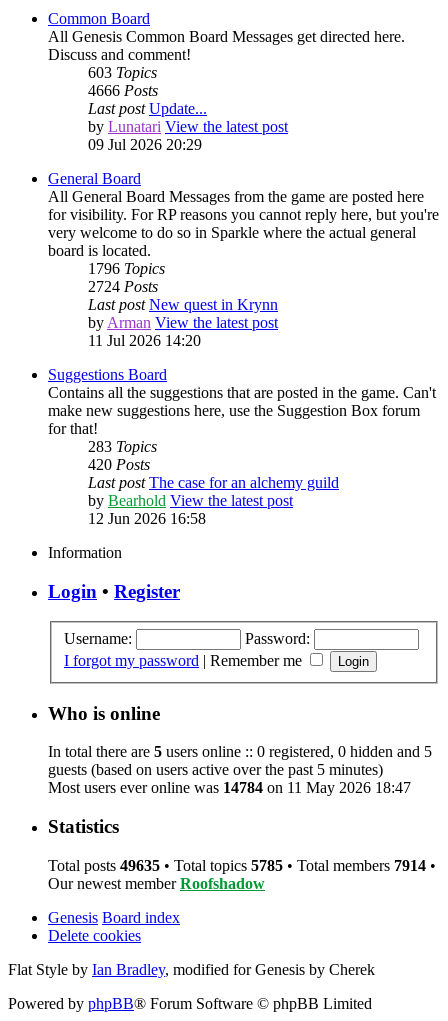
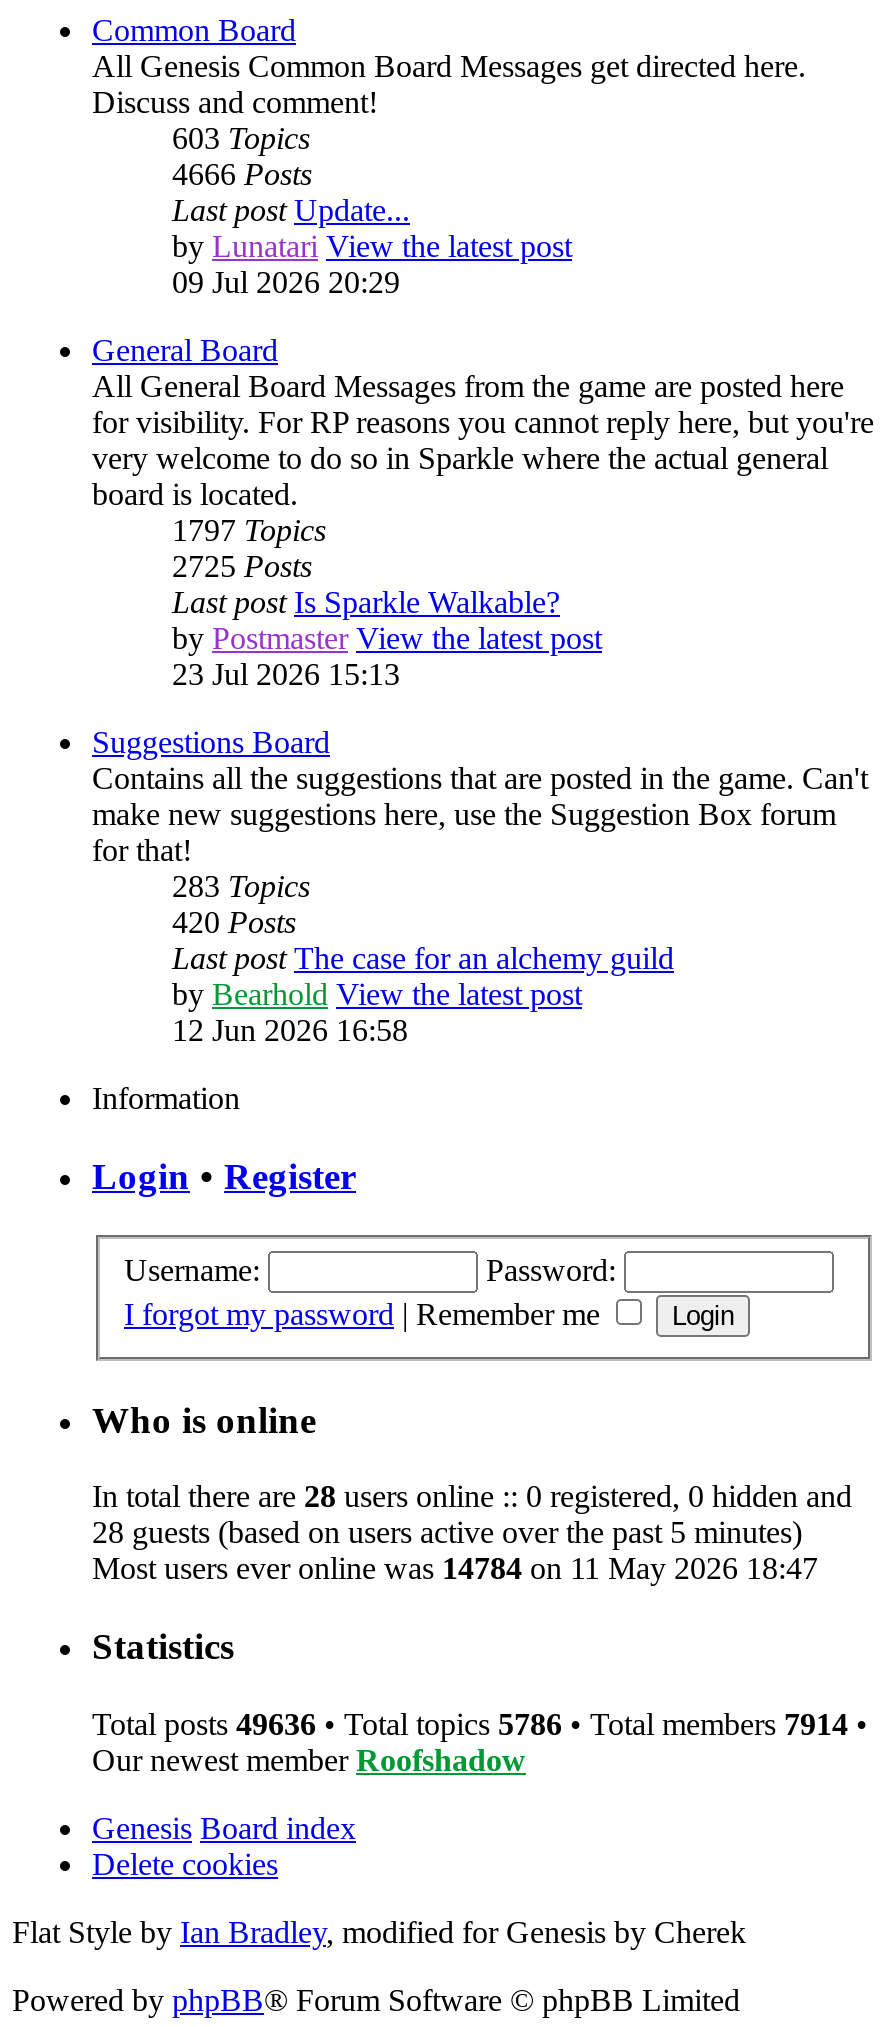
- 1796 Topics
- 2724 Posts
- Last post New quest in Krynn
- by Arman View the latest post
- 11 Jul 2026 14:20
+ 1797 Topics
+ 2725 Posts
+ Last post Is Sparkle Walkable?
+ by Postmaster View the latest post
+ 23 Jul 2026 15:13

- In total there are 5 users online :: 0 registered, 0 hidden and 5
- guests (based on users active over the past 5 minutes)
+ In total there are 28 users online :: 0 registered, 0 hidden and
+ 28 guests (based on users active over the past 5 minutes)

- Total posts 49635 • Total topics 5785 • Total members 7914 •
+ Total posts 49636 • Total topics 5786 • Total members 7914 •
